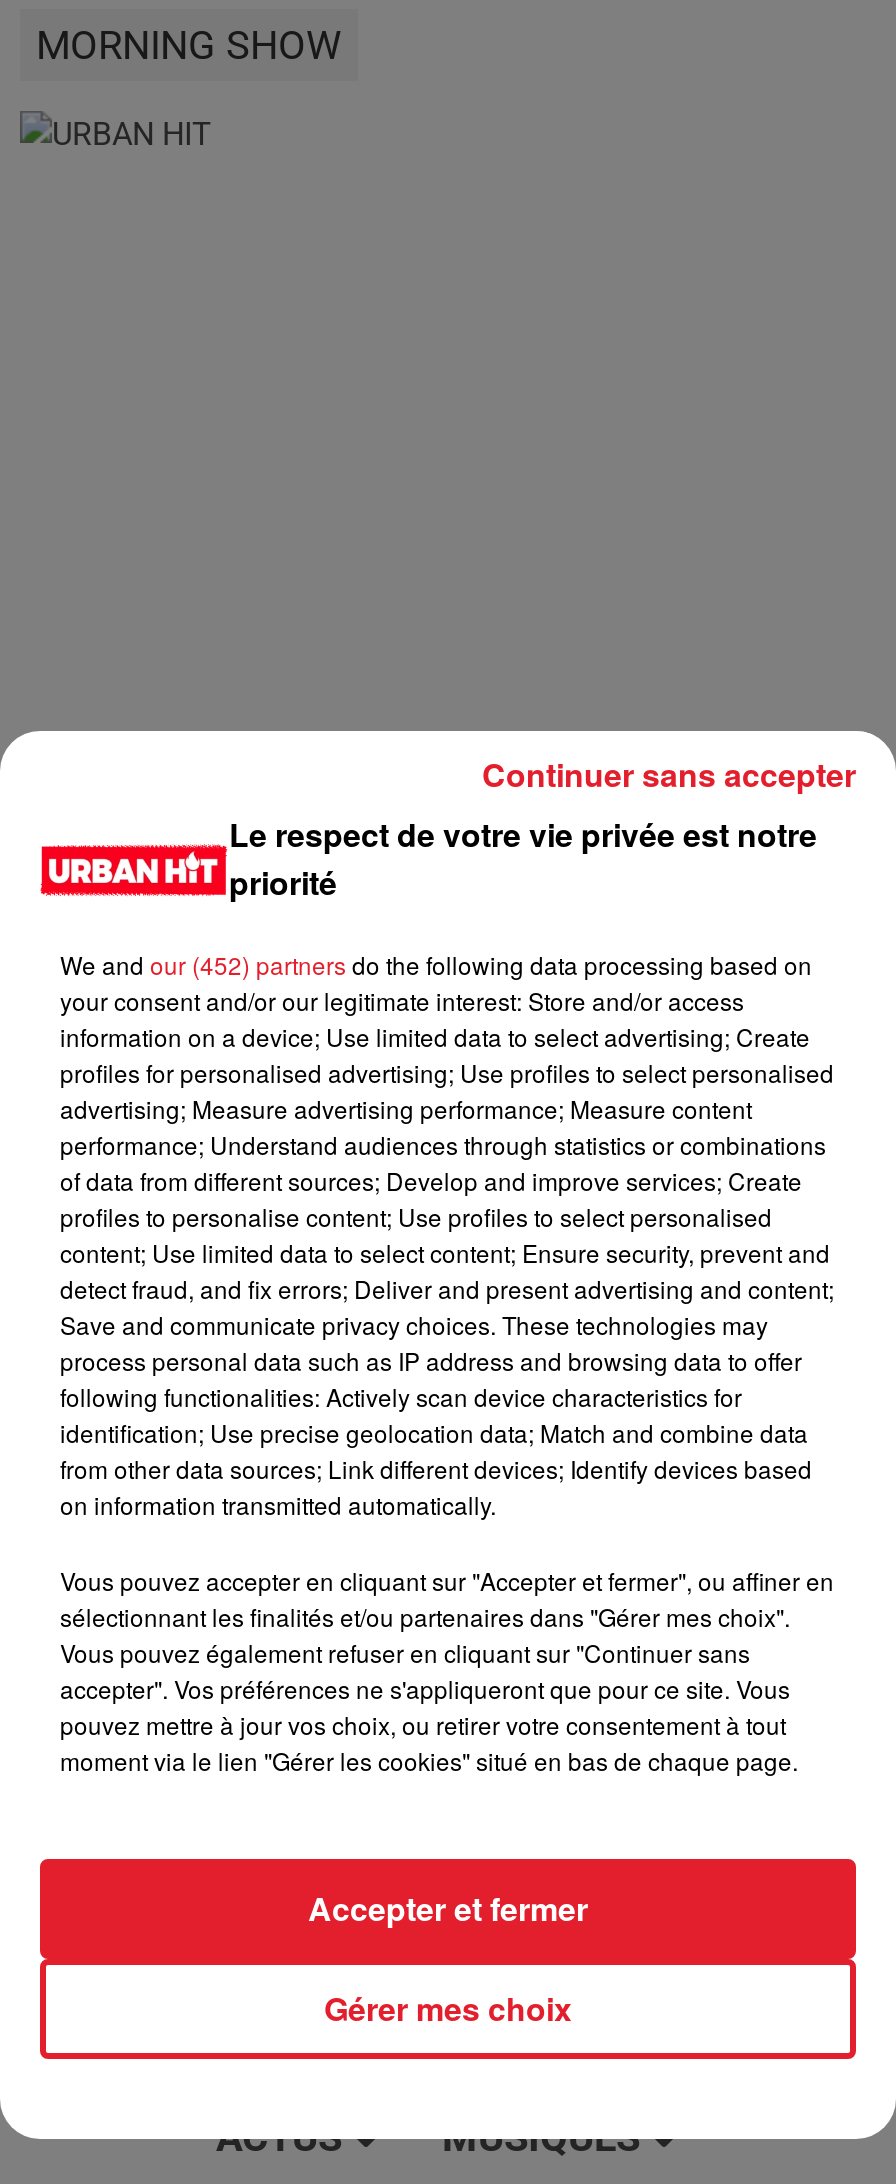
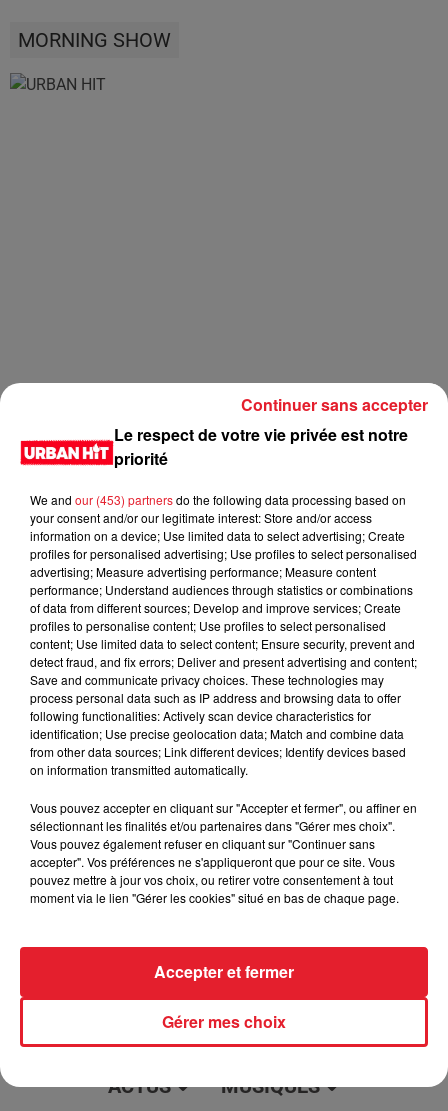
- We and our (452) partners do the following data processing based on
+ We and our (453) partners do the following data processing based on
